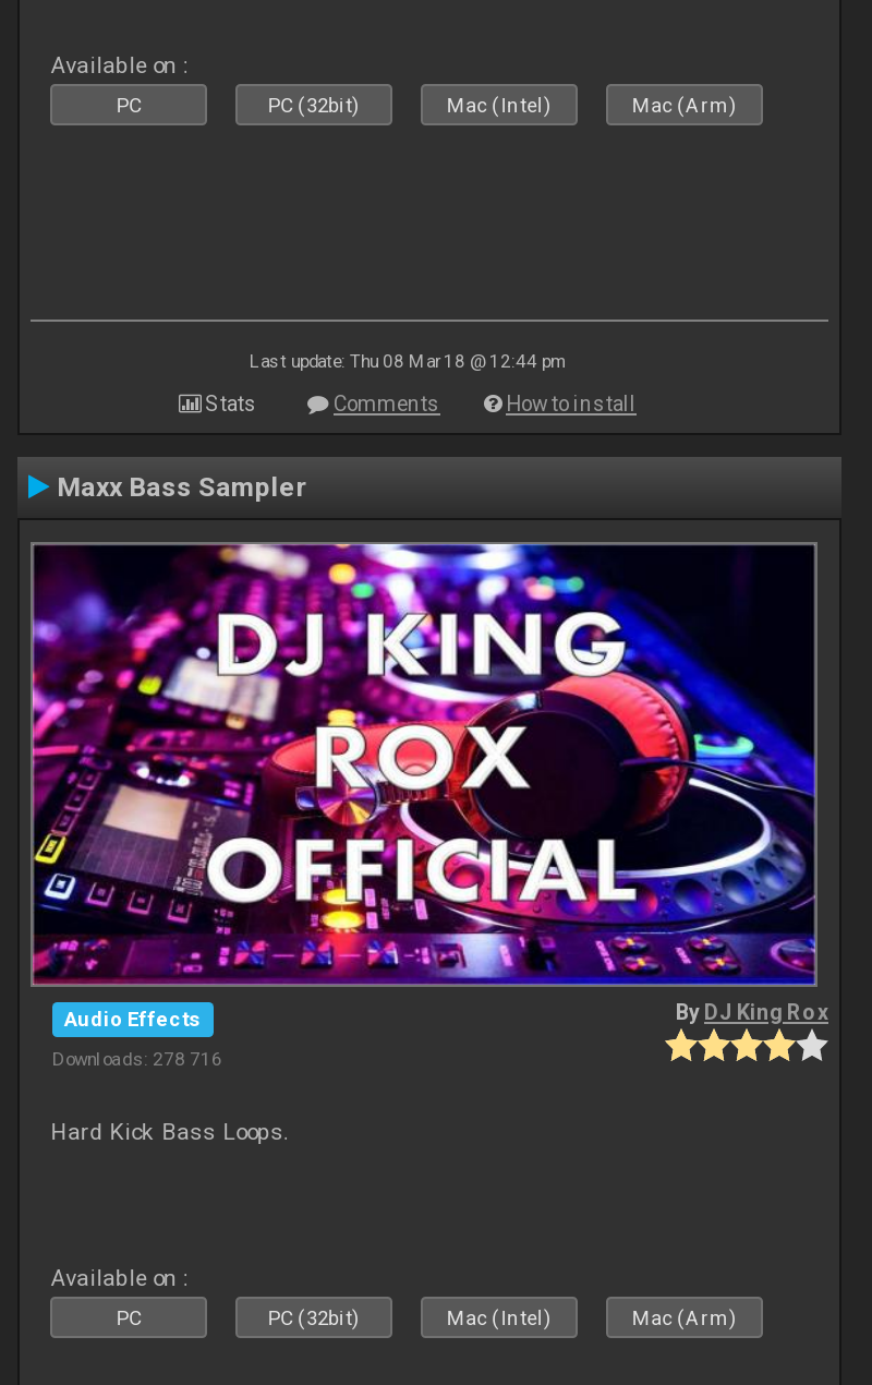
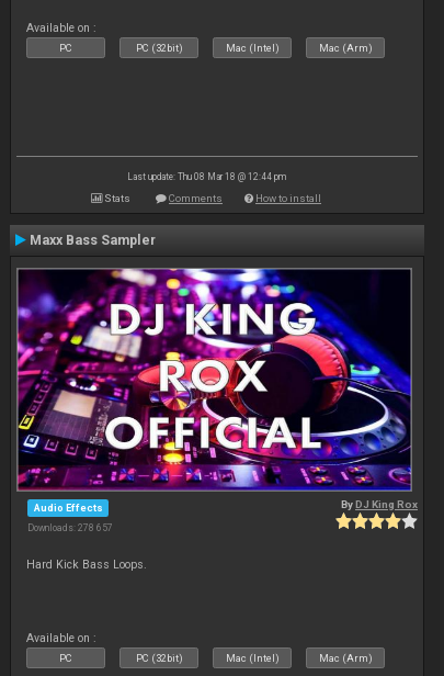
- Downloads: 278 716
+ Downloads: 278 657
